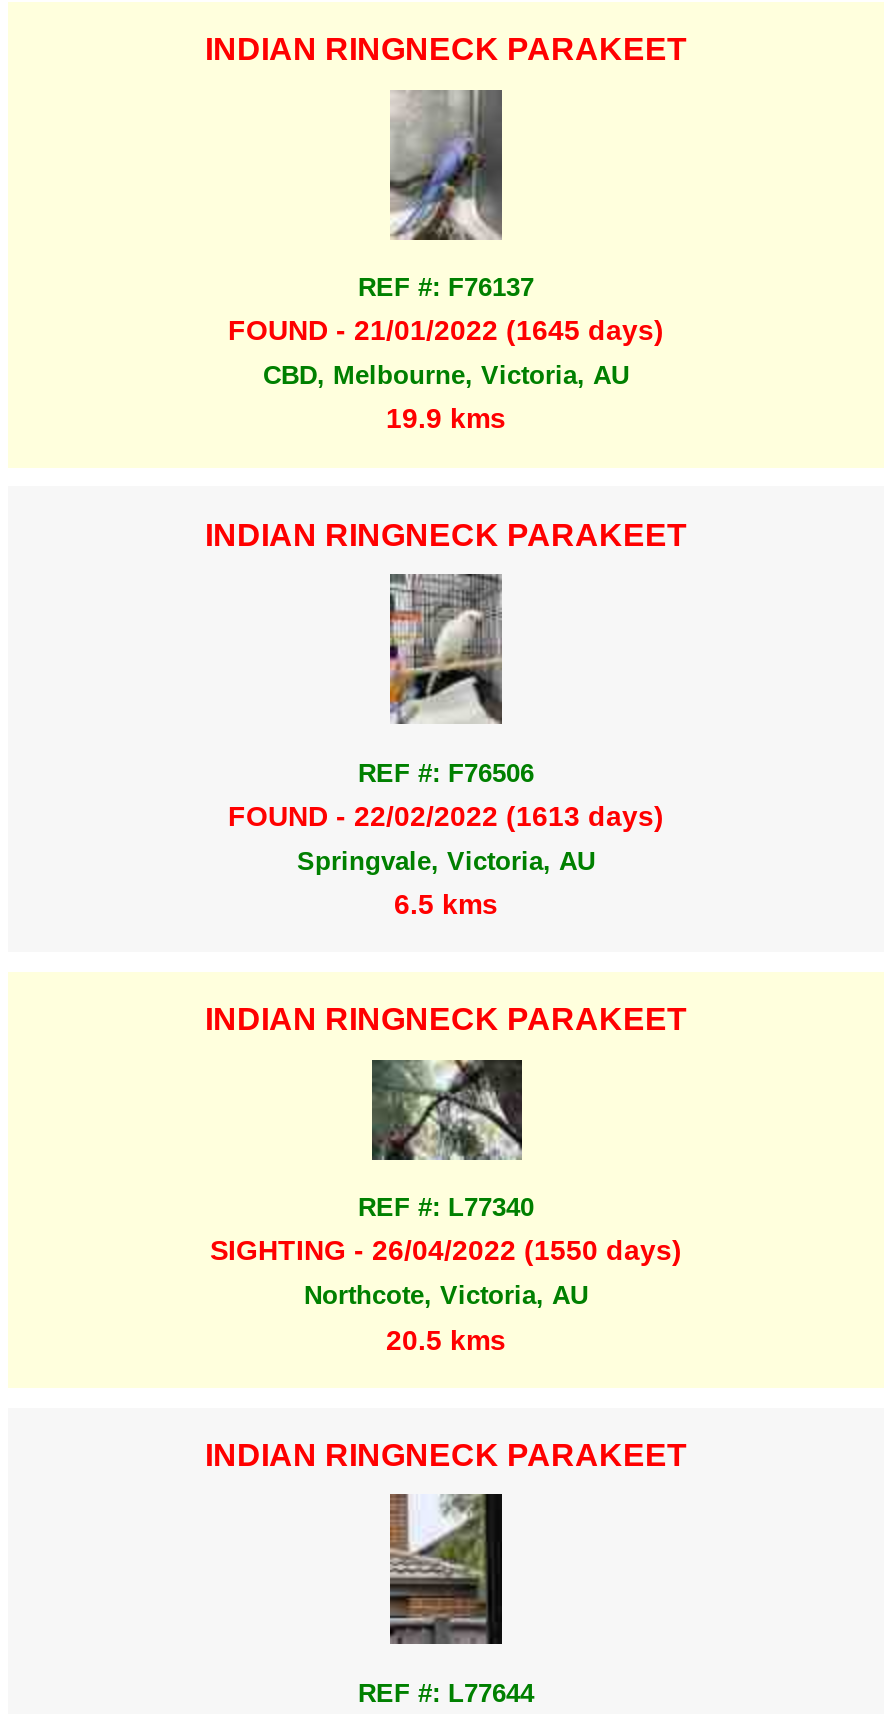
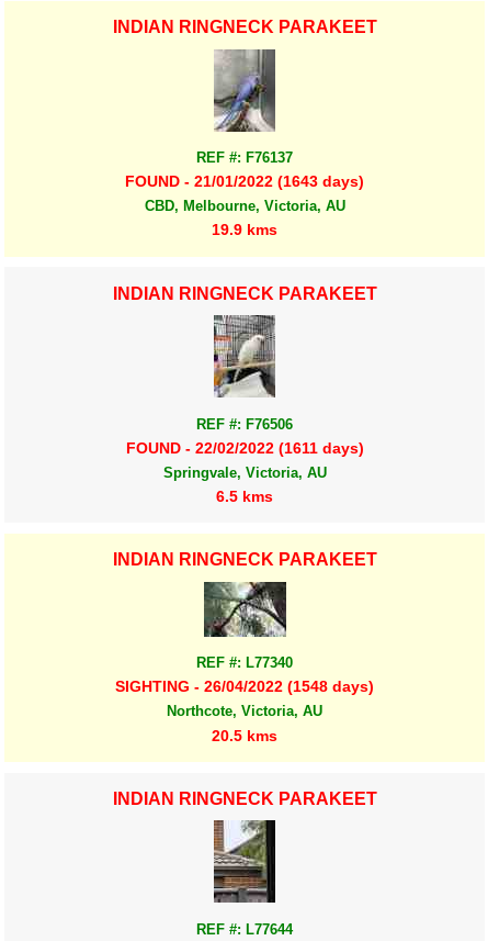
- FOUND - 21/01/2022 (1645 days)
+ FOUND - 21/01/2022 (1643 days)

- FOUND - 22/02/2022 (1613 days)
+ FOUND - 22/02/2022 (1611 days)

- SIGHTING - 26/04/2022 (1550 days)
+ SIGHTING - 26/04/2022 (1548 days)
